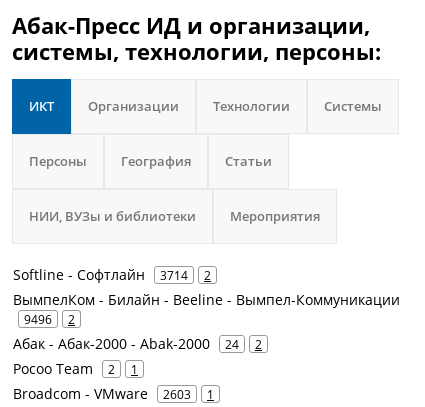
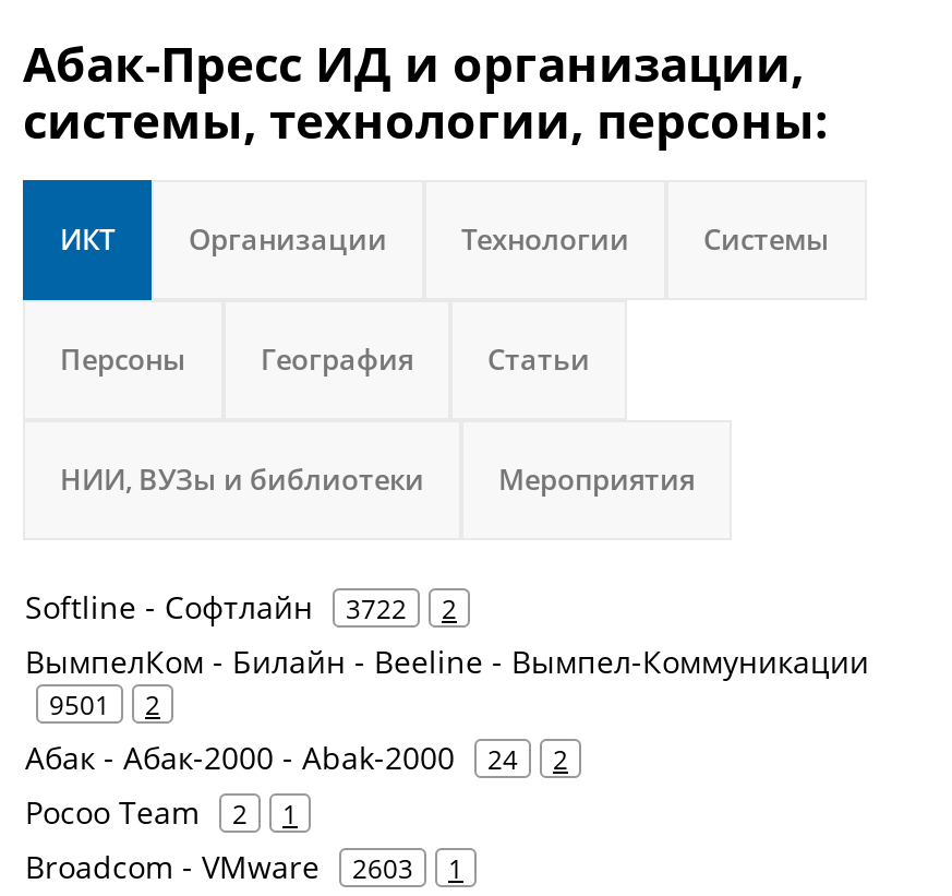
- Softline - Софтлайн 3714 2
+ Softline - Софтлайн 3722 2

- 9496 2
+ 9501 2
